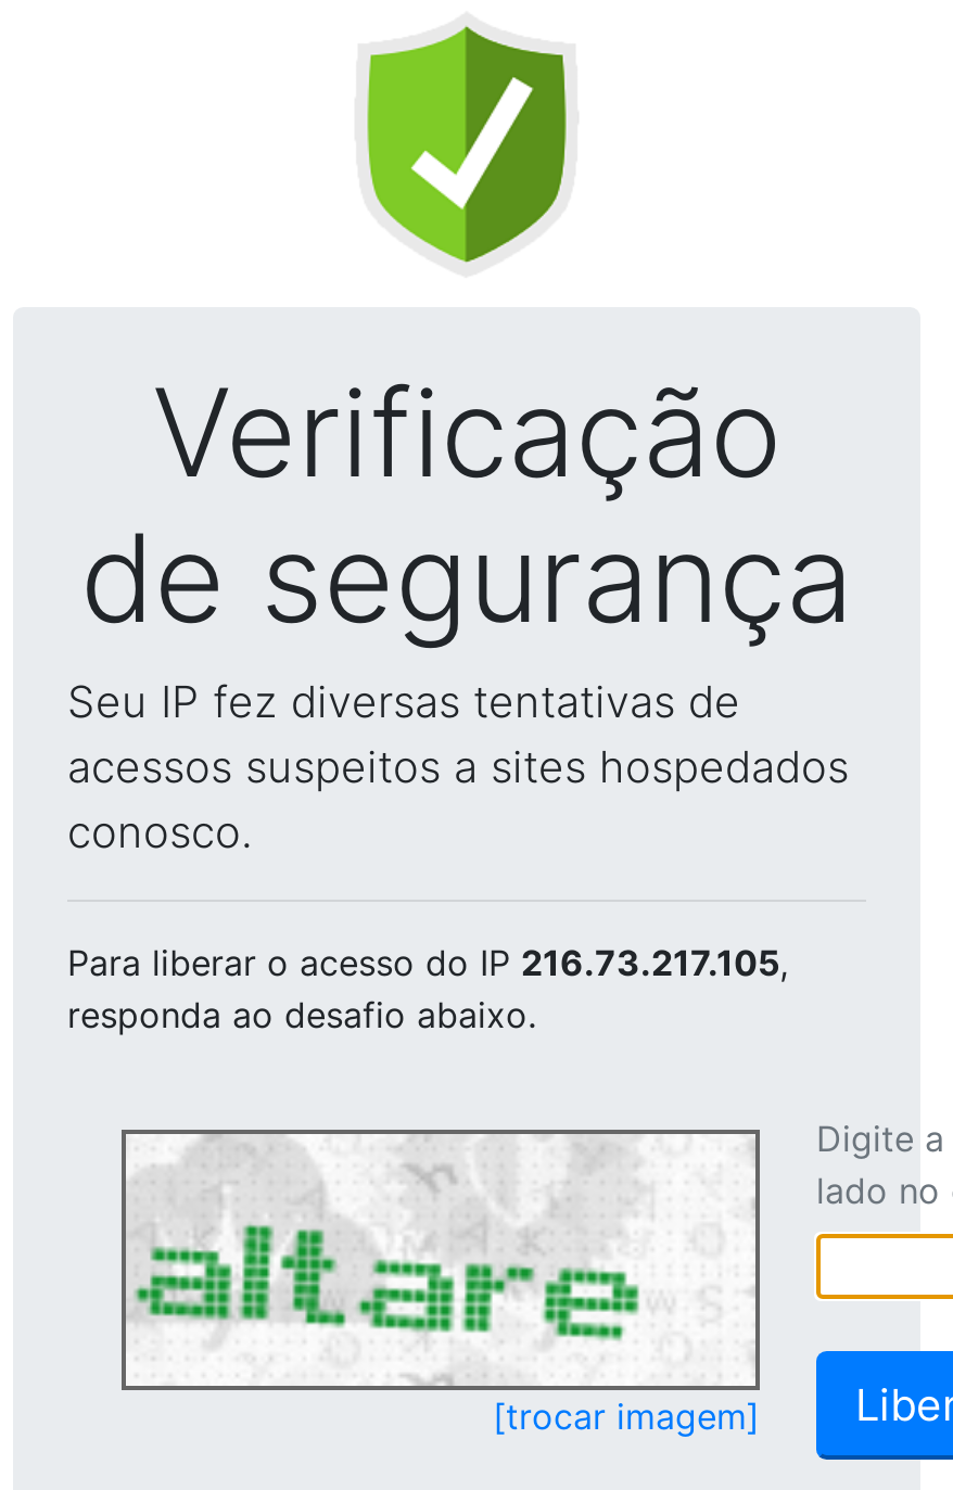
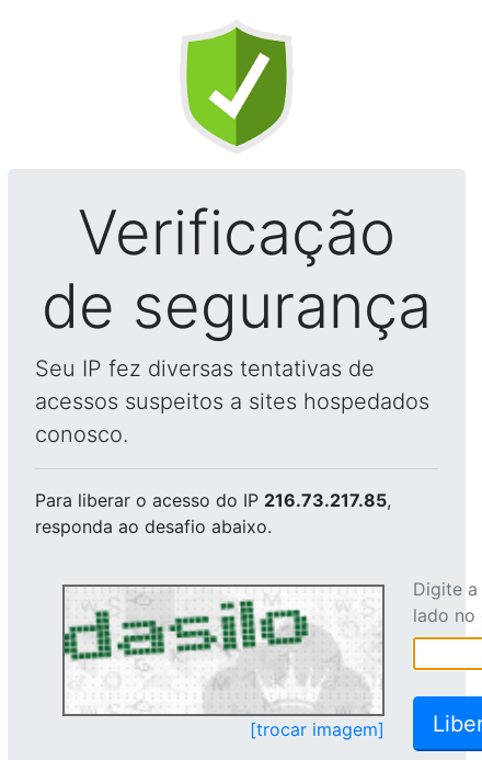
- Para liberar o acesso do IP 216.73.217.105,
+ Para liberar o acesso do IP 216.73.217.85,

- [image]
+ [image]
